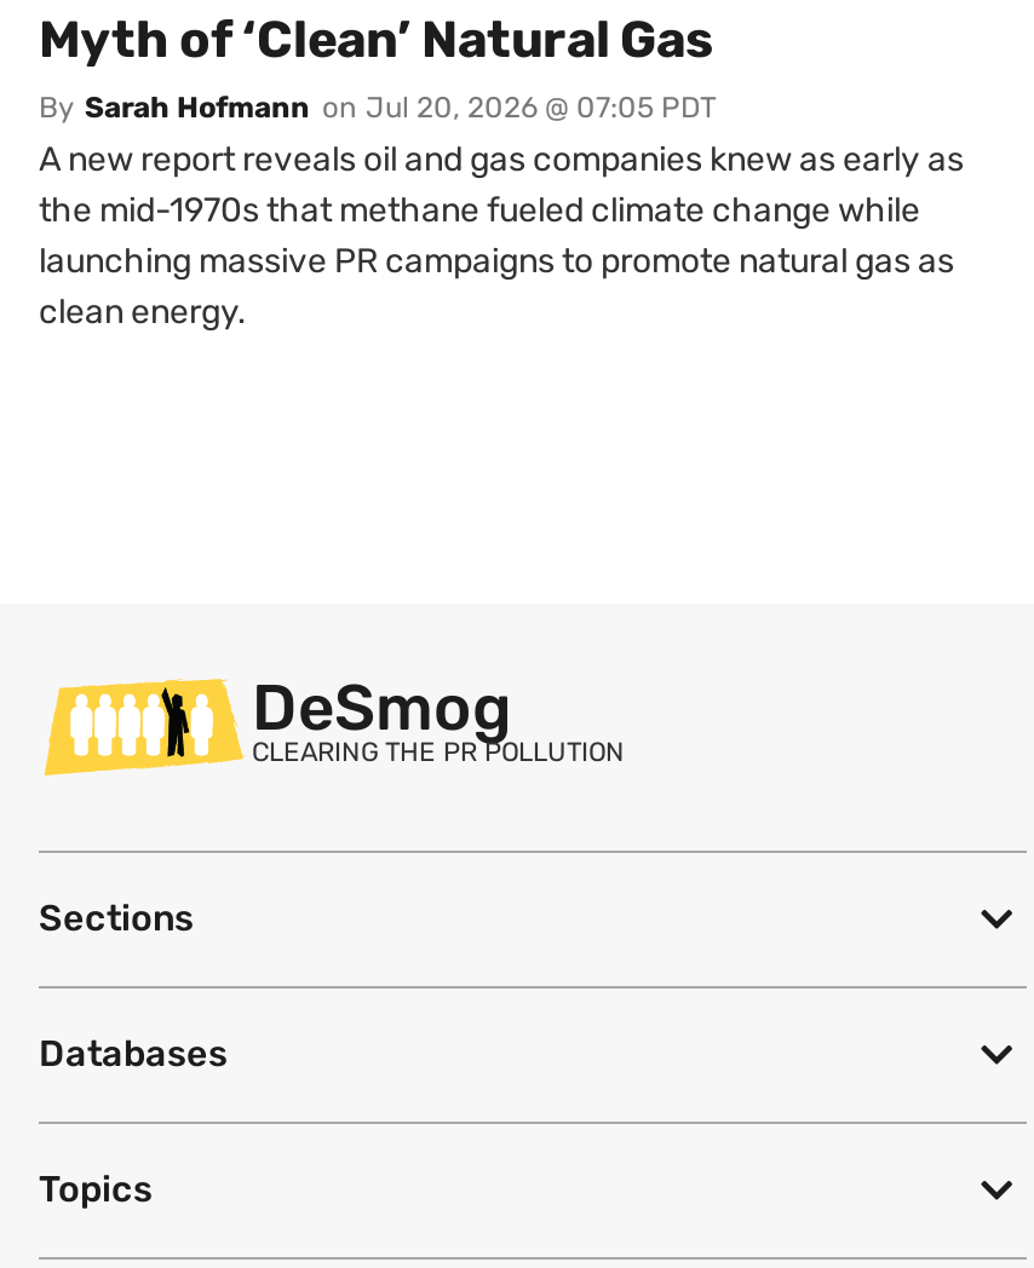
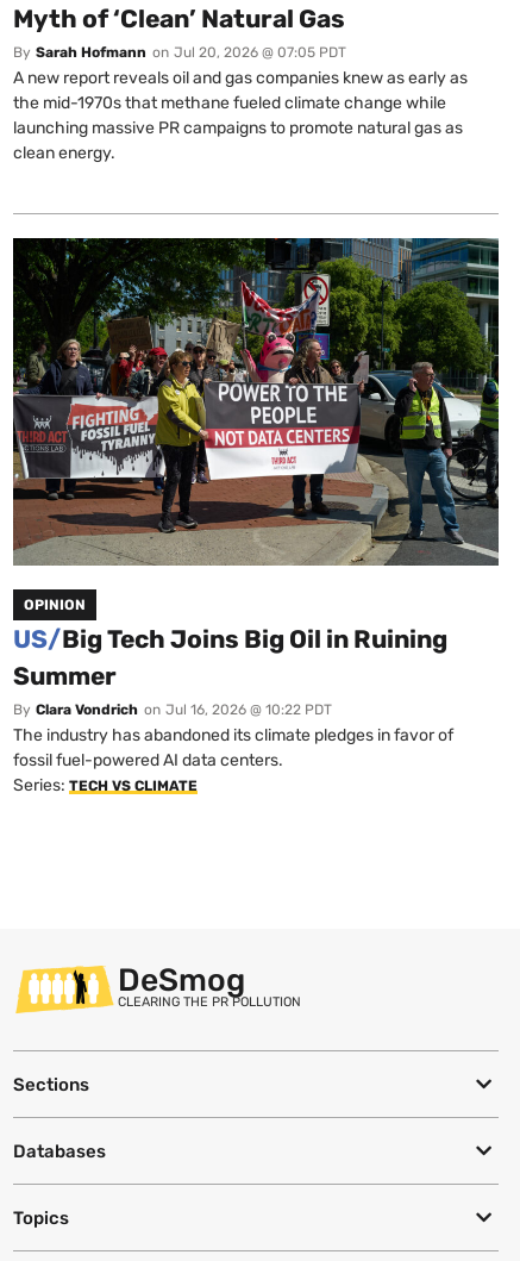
+ [image]
+ OPINION
+ US/Big Tech Joins Big Oil in Ruining
+ Summer
+ By Clara Vondrich on Jul 16, 2026 @ 10:22 PDT
+ The industry has abandoned its climate pledges in favor of
+ fossil fuel-powered AI data centers.
+ Series: TECH VS CLIMATE
